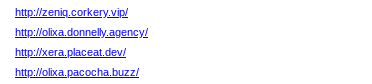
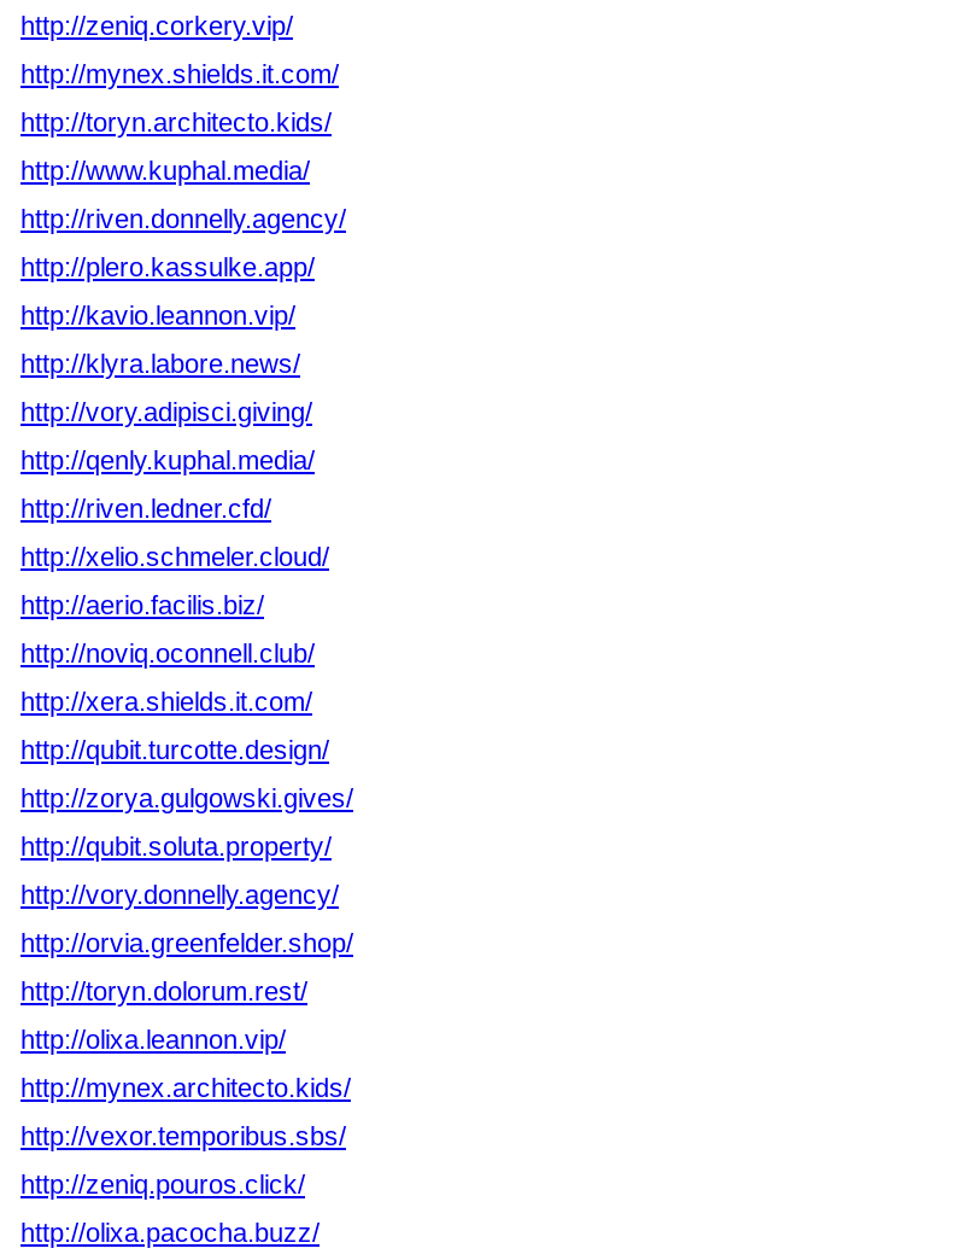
- http://olixa.donnelly.agency/
- http://xera.placeat.dev/
+ http://mynex.shields.it.com/
+ http://toryn.architecto.kids/
+ http://www.kuphal.media/
+ http://riven.donnelly.agency/
+ http://plero.kassulke.app/
+ http://kavio.leannon.vip/
+ http://klyra.labore.news/
+ http://vory.adipisci.giving/
+ http://qenly.kuphal.media/
+ http://riven.ledner.cfd/
+ http://xelio.schmeler.cloud/
+ http://aerio.facilis.biz/
+ http://noviq.oconnell.club/
+ http://xera.shields.it.com/
+ http://qubit.turcotte.design/
+ http://zorya.gulgowski.gives/
+ http://qubit.soluta.property/
+ http://vory.donnelly.agency/
+ http://orvia.greenfelder.shop/
+ http://toryn.dolorum.rest/
+ http://olixa.leannon.vip/
+ http://mynex.architecto.kids/
+ http://vexor.temporibus.sbs/
+ http://zeniq.pouros.click/
